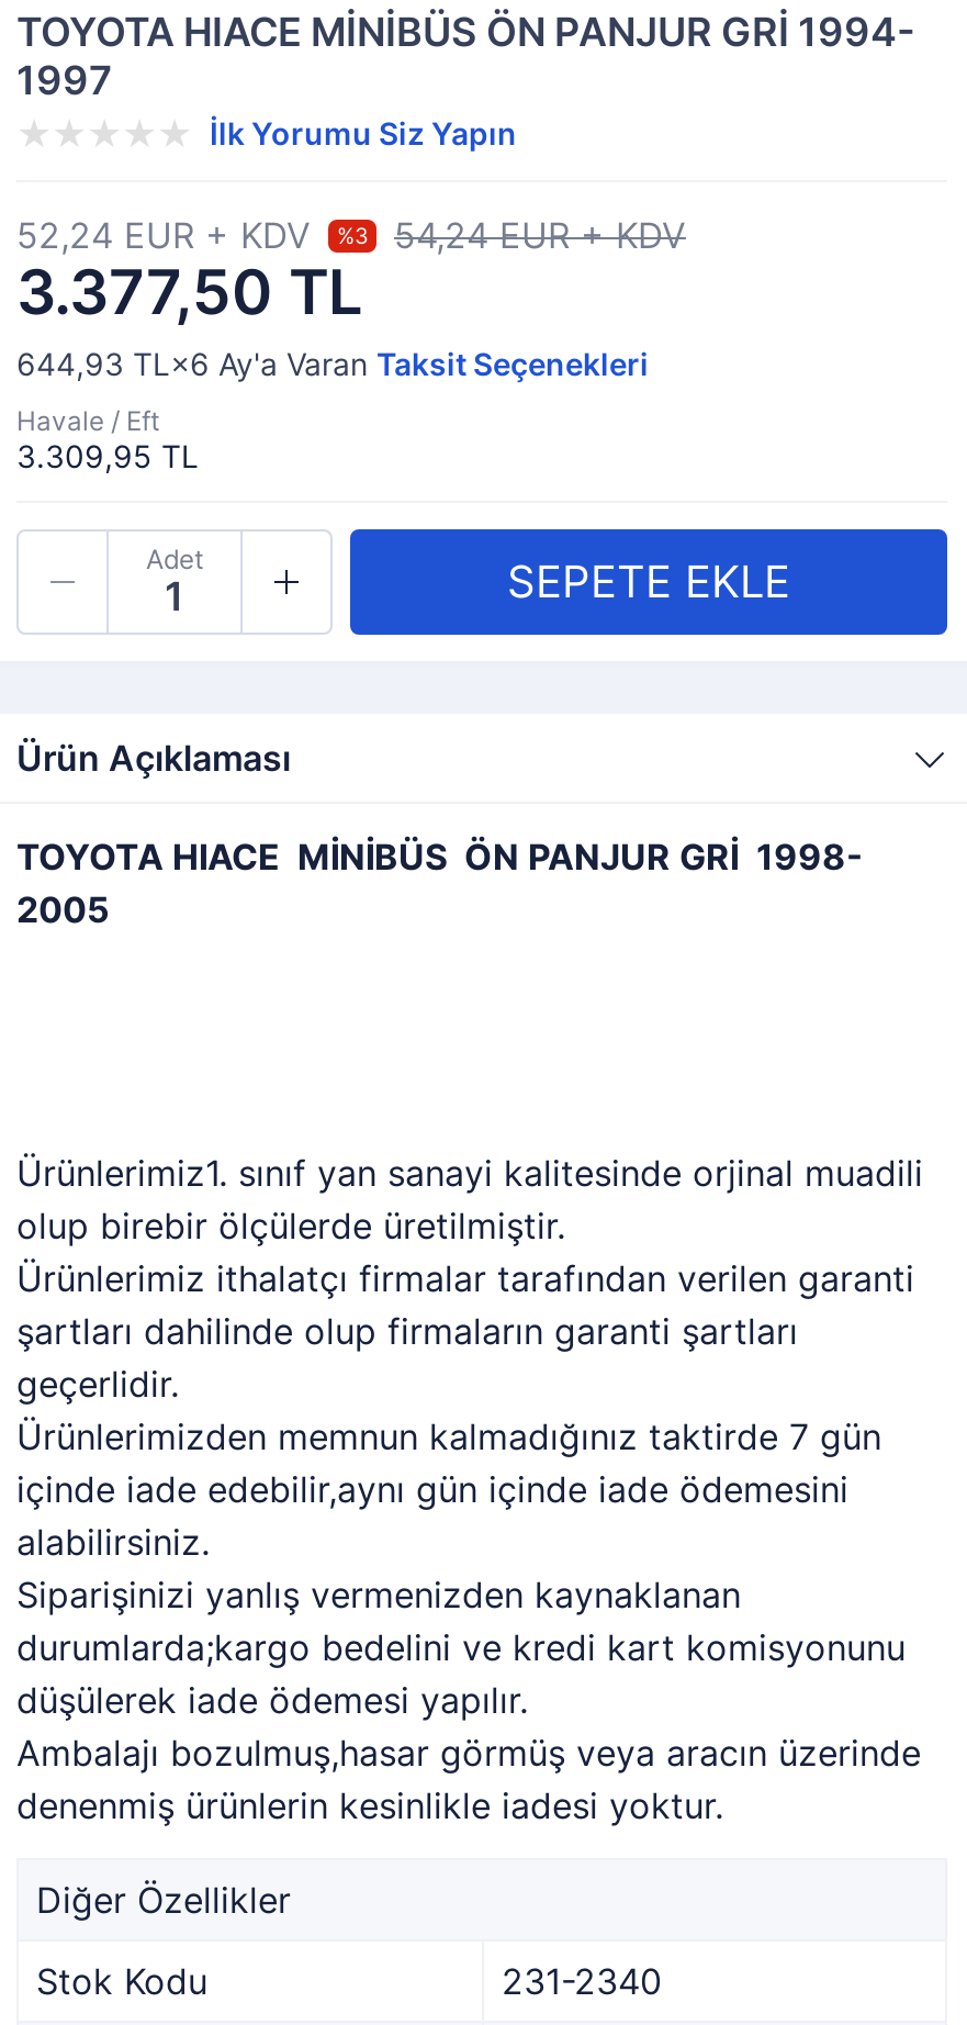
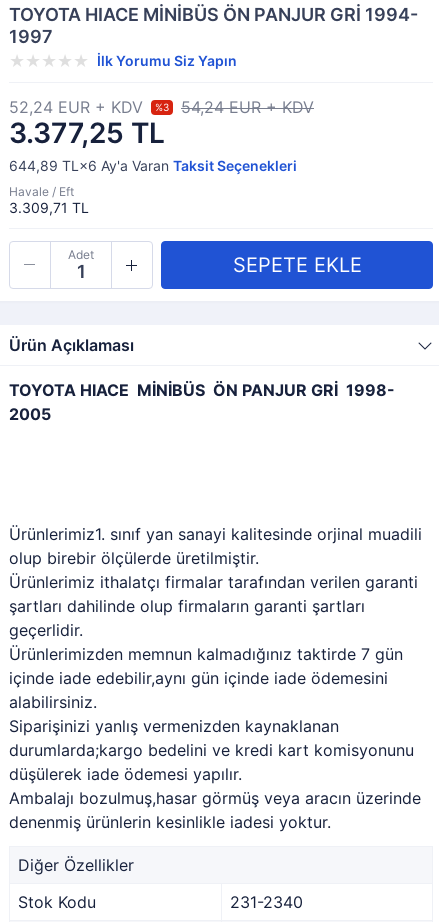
- 3.377,50 TL
+ 3.377,25 TL

- 644,93 TL×6 Ay'a Varan Taksit Seçenekleri
+ 644,89 TL×6 Ay'a Varan Taksit Seçenekleri

- 3.309,95 TL
+ 3.309,71 TL
